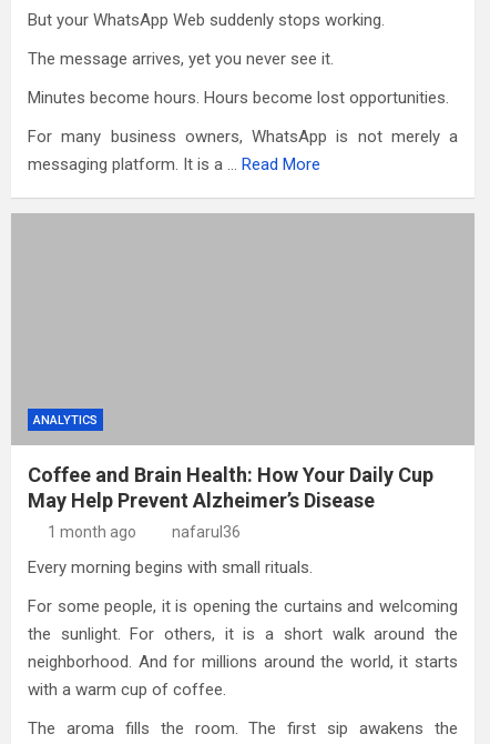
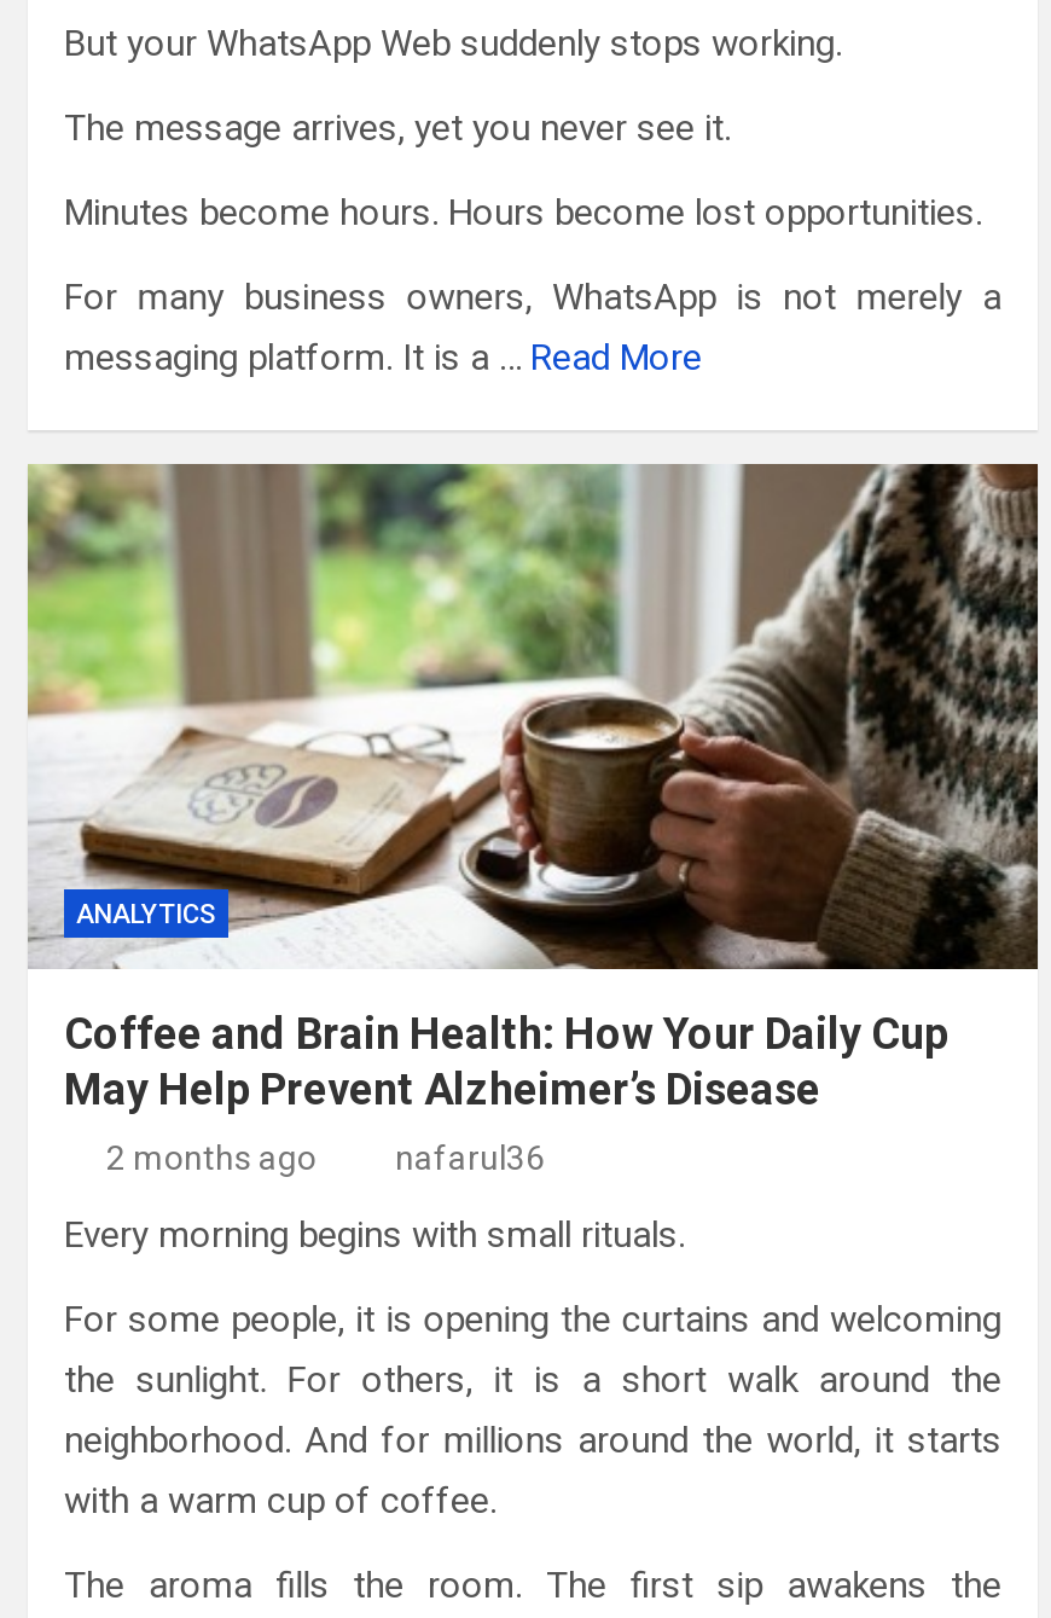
+ [image]

- 1 month ago
+ 2 months ago
